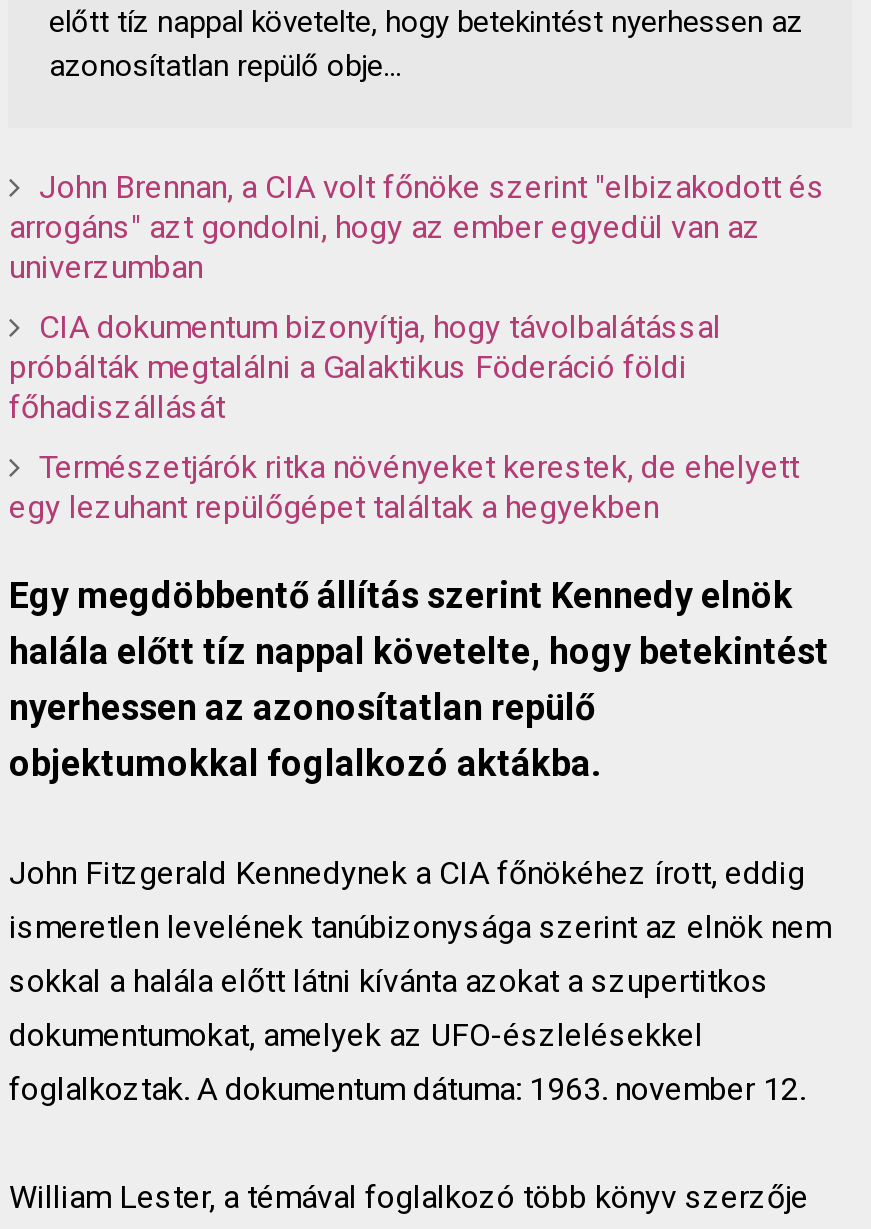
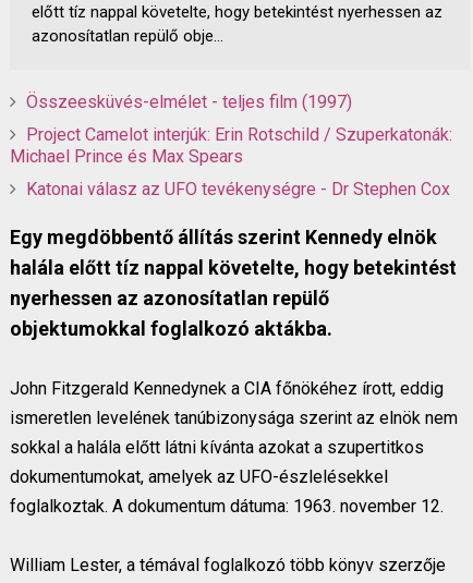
- John Brennan, a CIA volt főnöke szerint "elbizakodott és
- arrogáns" azt gondolni, hogy az ember egyedül van az
- univerzumban
+ Összeesküvés-elmélet - teljes film (1997)

- CIA dokumentum bizonyítja, hogy távolbalátással
- próbálták megtalálni a Galaktikus Föderáció földi
- főhadiszállását
+ Project Camelot interjúk: Erin Rotschild / Szuperkatonák:
+ Michael Prince és Max Spears

- Természetjárók ritka növényeket kerestek, de ehelyett
- egy lezuhant repülőgépet találtak a hegyekben
+ Katonai válasz az UFO tevékenységre - Dr Stephen Cox
